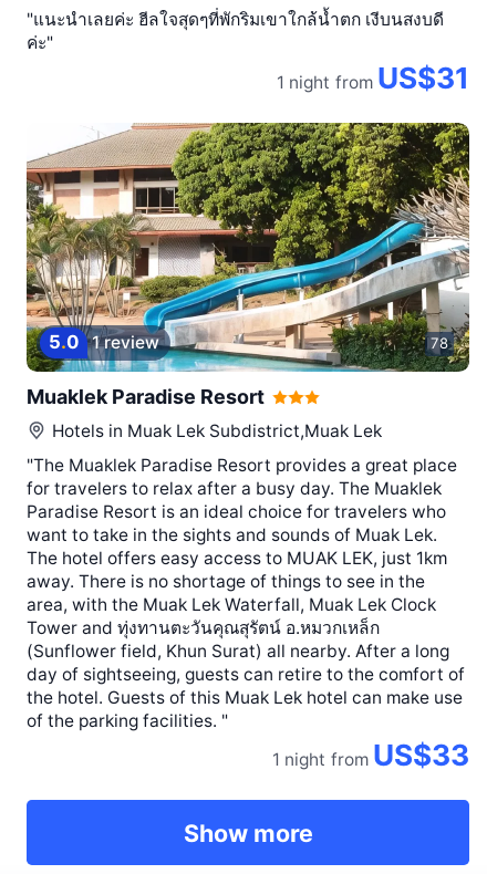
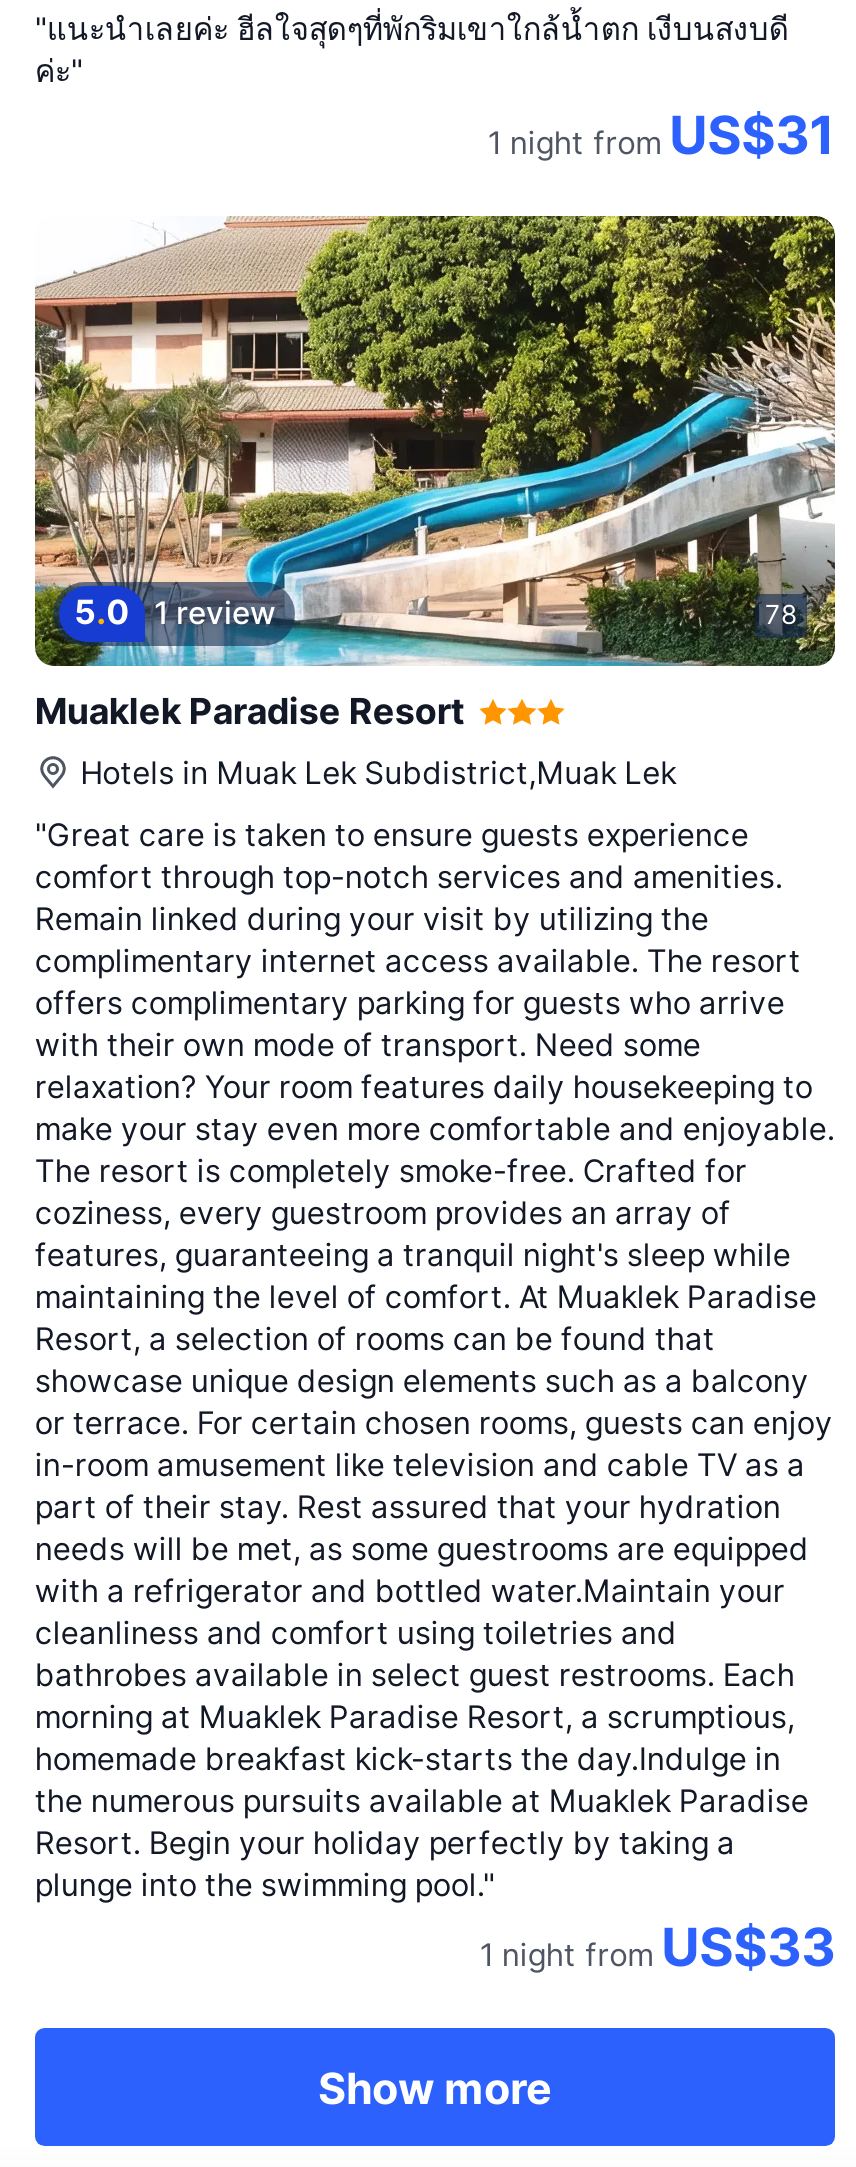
- "The Muaklek Paradise Resort provides a great place
- for travelers to relax after a busy day. The Muaklek
- Paradise Resort is an ideal choice for travelers who
- want to take in the sights and sounds of Muak Lek.
- The hotel offers easy access to MUAK LEK, just 1km
- away. There is no shortage of things to see in the
- area, with the Muak Lek Waterfall, Muak Lek Clock
- Tower and ทุ่งทานตะวันคุณสุรัตน์ อ.หมวกเหล็ก
- (Sunflower field, Khun Surat) all nearby. After a long
- day of sightseeing, guests can retire to the comfort of
- the hotel. Guests of this Muak Lek hotel can make use
- of the parking facilities. "
+ "Great care is taken to ensure guests experience
+ comfort through top-notch services and amenities.
+ Remain linked during your visit by utilizing the
+ complimentary internet access available. The resort
+ offers complimentary parking for guests who arrive
+ with their own mode of transport. Need some
+ relaxation? Your room features daily housekeeping to
+ make your stay even more comfortable and enjoyable.
+ The resort is completely smoke-free. Crafted for
+ coziness, every guestroom provides an array of
+ features, guaranteeing a tranquil night's sleep while
+ maintaining the level of comfort. At Muaklek Paradise
+ Resort, a selection of rooms can be found that
+ showcase unique design elements such as a balcony
+ or terrace. For certain chosen rooms, guests can enjoy
+ in-room amusement like television and cable TV as a
+ part of their stay. Rest assured that your hydration
+ needs will be met, as some guestrooms are equipped
+ with a refrigerator and bottled water.Maintain your
+ cleanliness and comfort using toiletries and
+ bathrobes available in select guest restrooms. Each
+ morning at Muaklek Paradise Resort, a scrumptious,
+ homemade breakfast kick-starts the day.Indulge in
+ the numerous pursuits available at Muaklek Paradise
+ Resort. Begin your holiday perfectly by taking a
+ plunge into the swimming pool."
